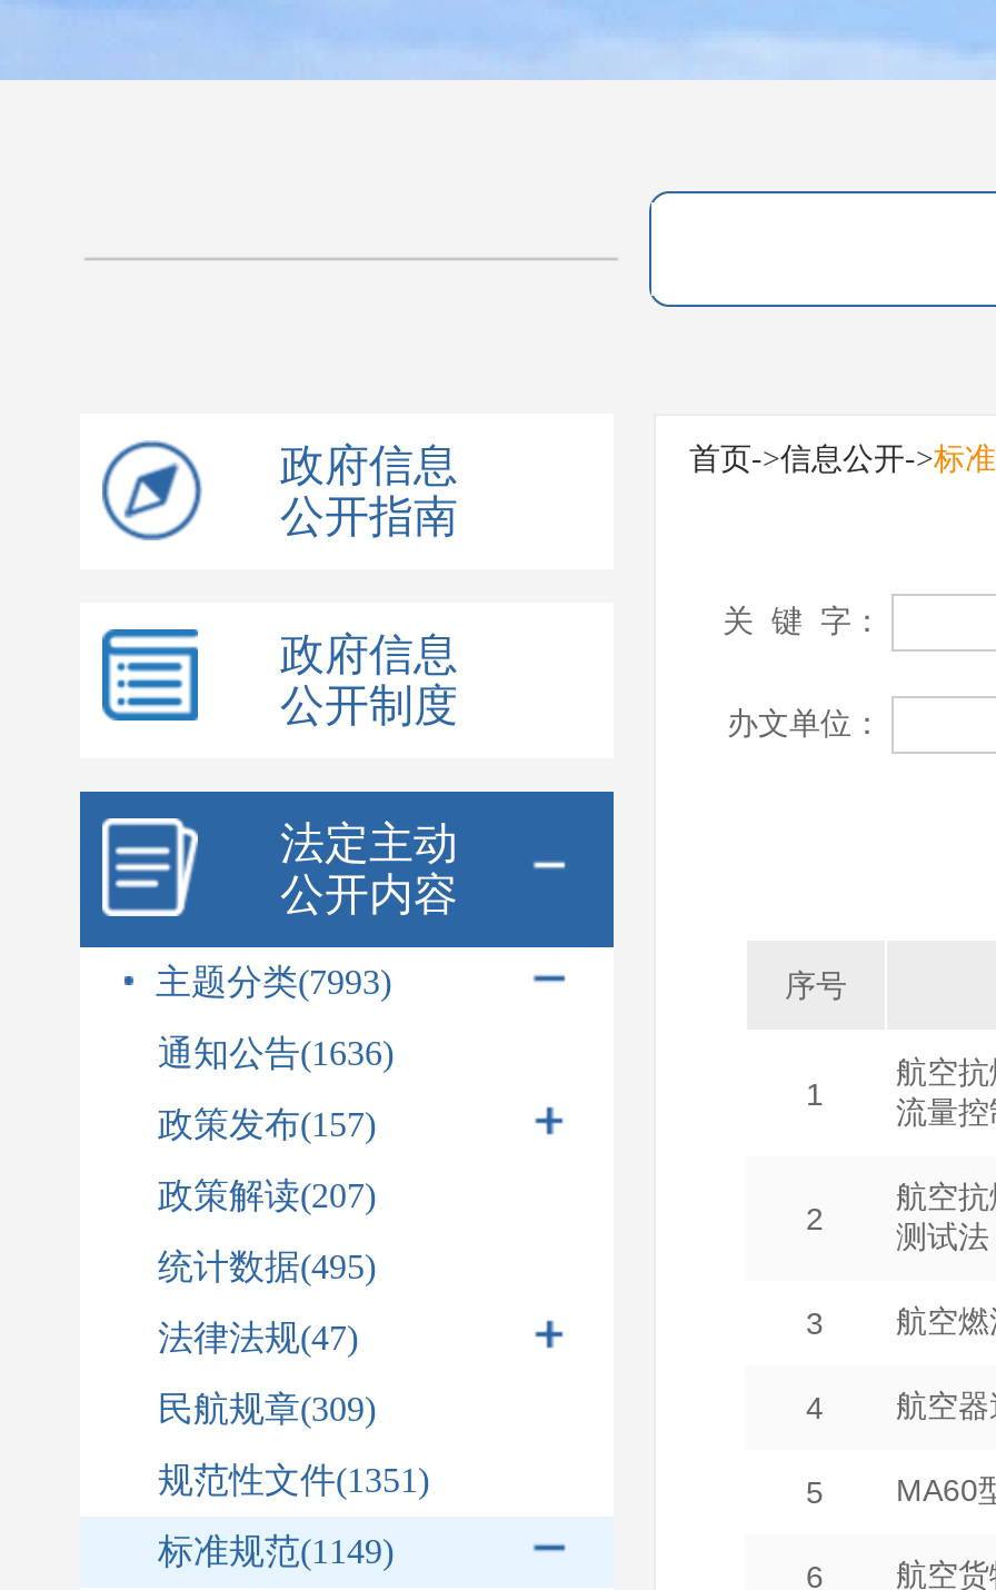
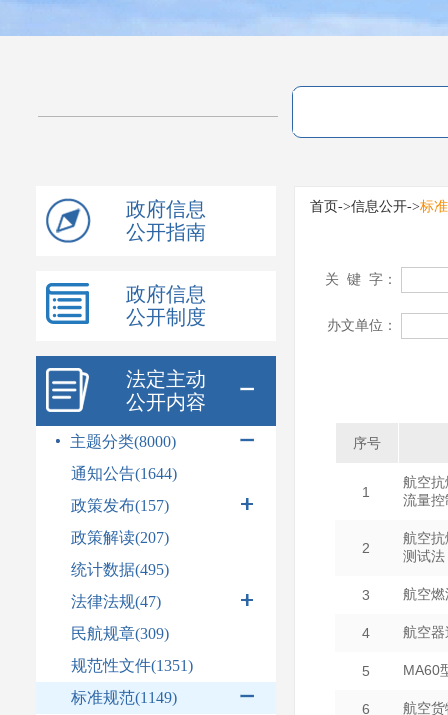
- 主题分类(7993)
+ 主题分类(8000)

- 通知公告(1636)
+ 通知公告(1644)
